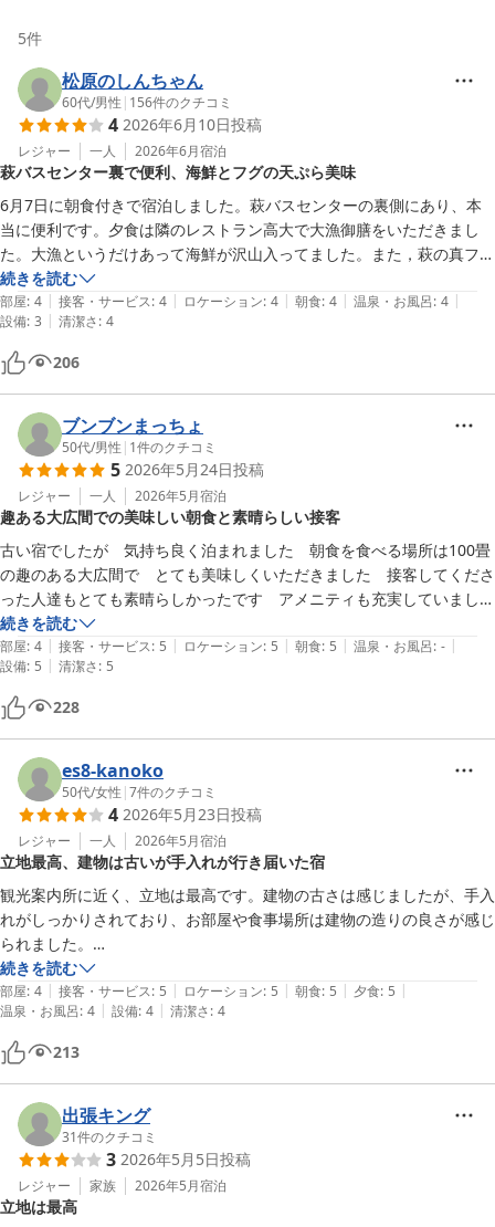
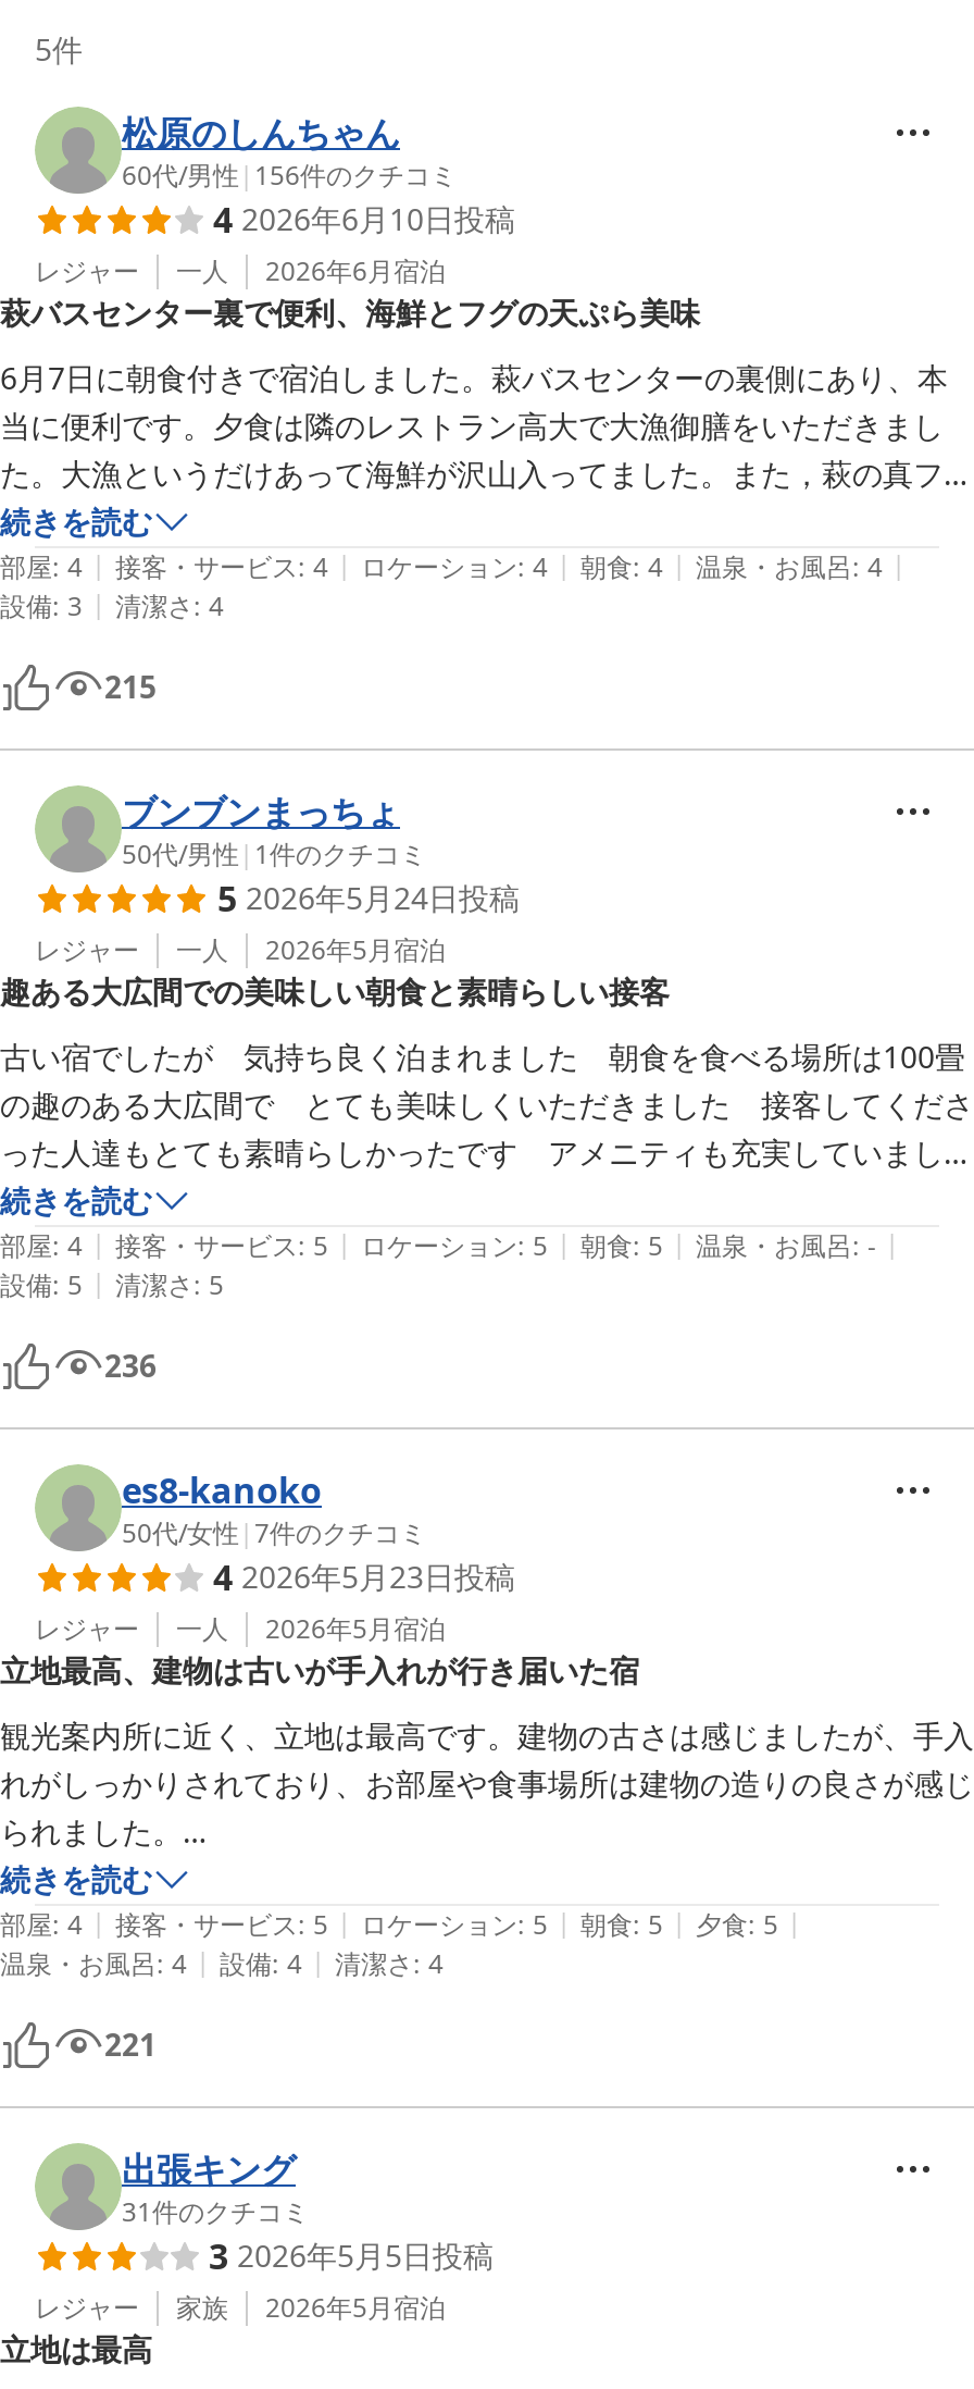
- 206
+ 215

- 228
+ 236

- 213
+ 221
